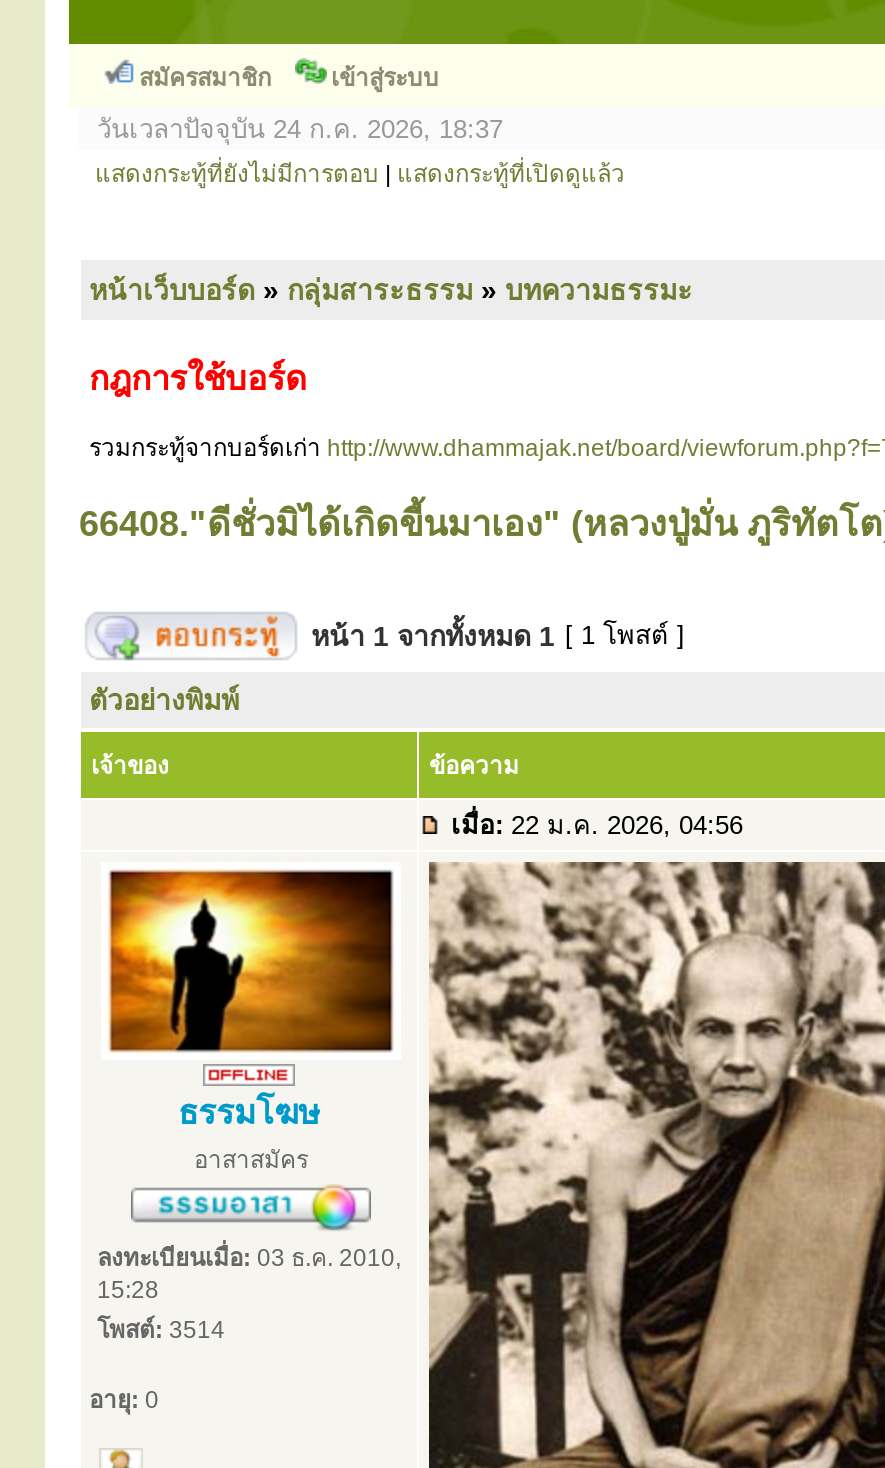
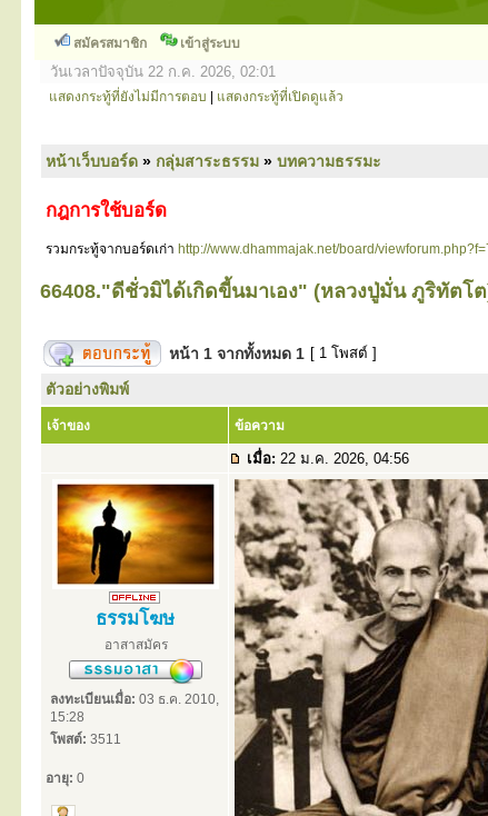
- วันเวลาปัจจุบัน 24 ก.ค. 2026, 18:37
+ วันเวลาปัจจุบัน 22 ก.ค. 2026, 02:01

- โพสต์: 3514
+ โพสต์: 3511
